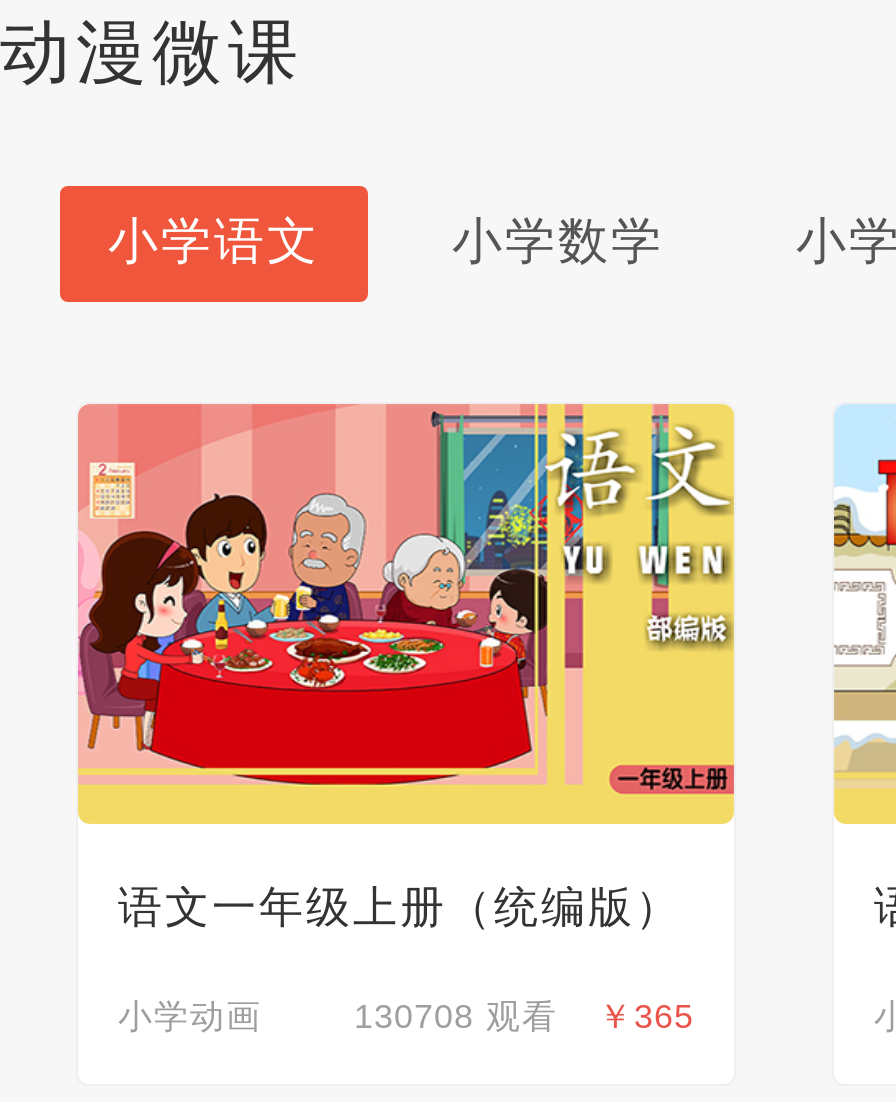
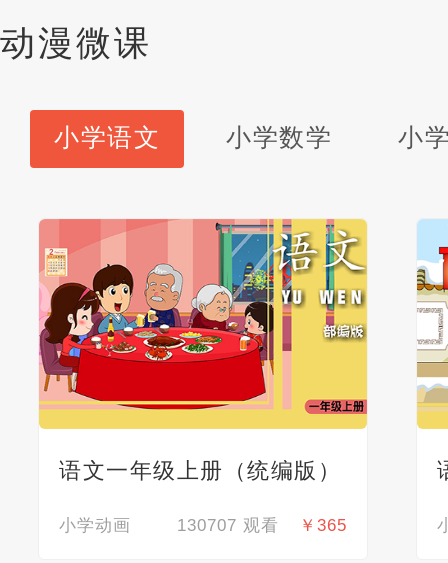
- 130708 观看 ￥365
+ 130707 观看 ￥365
